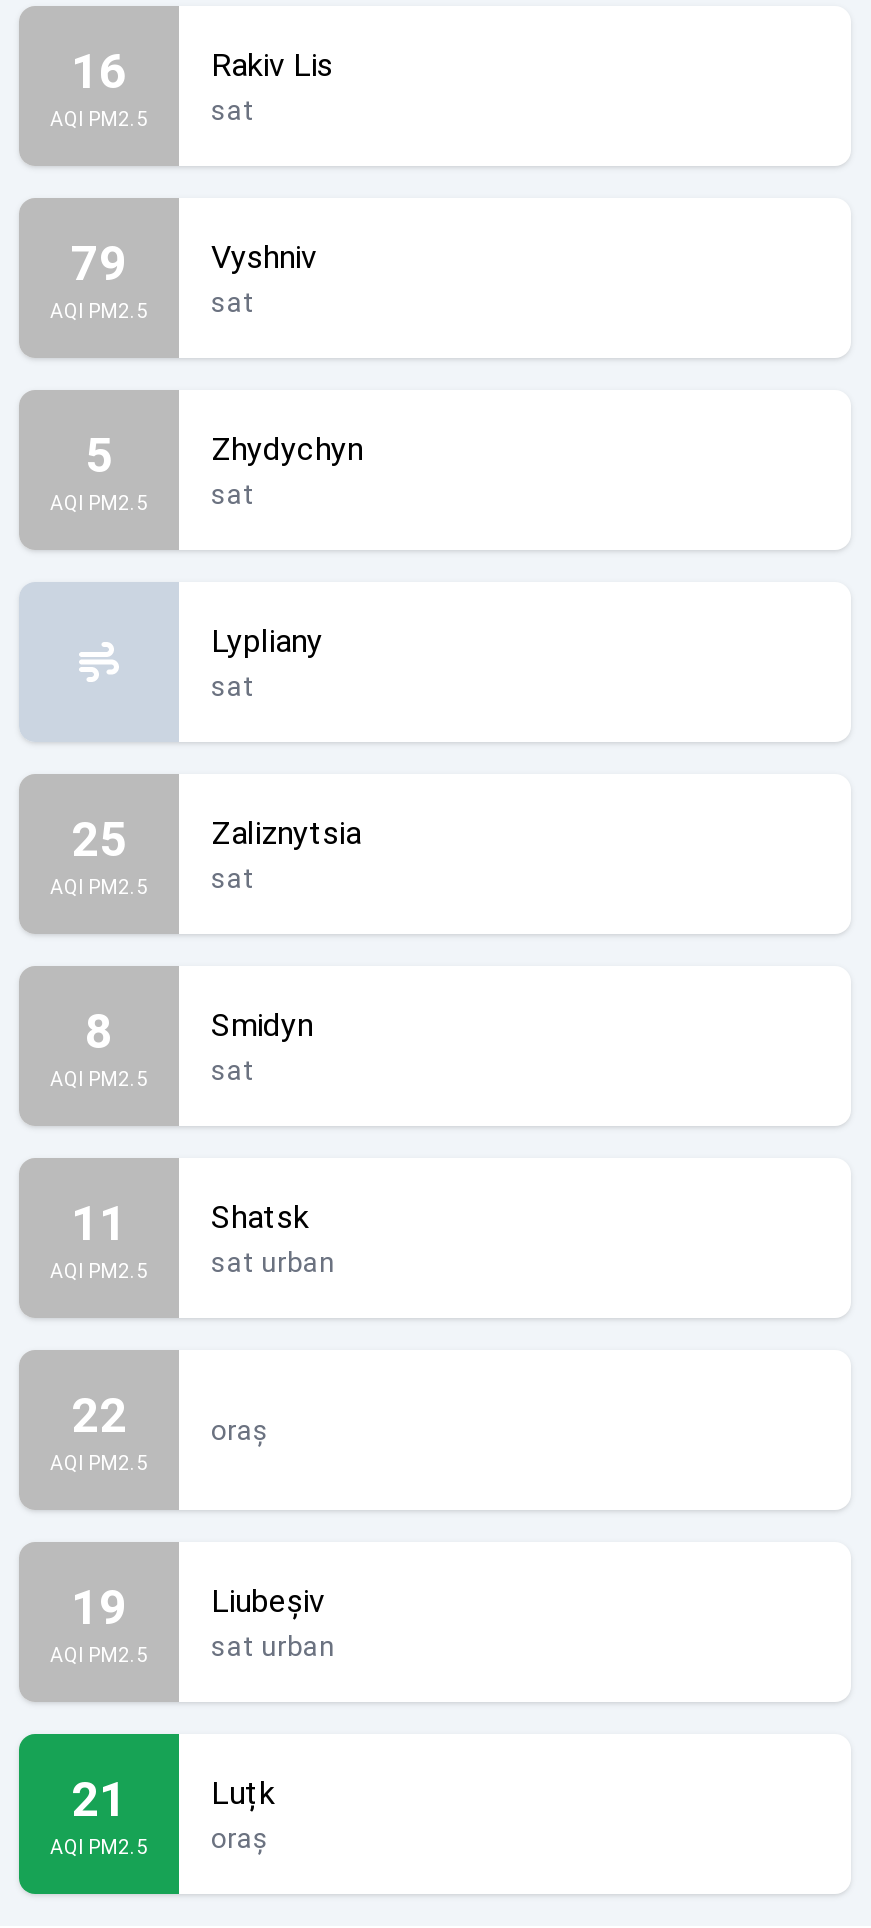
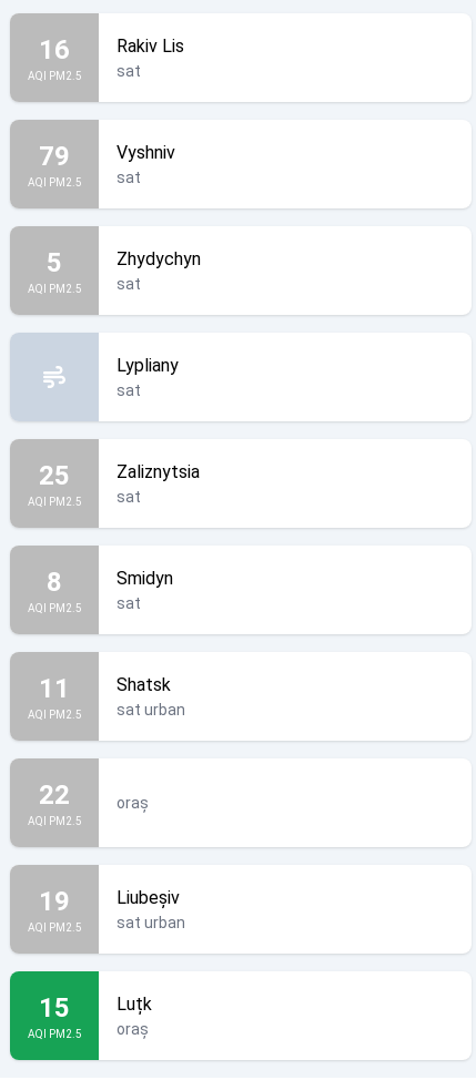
- 21
+ 15
